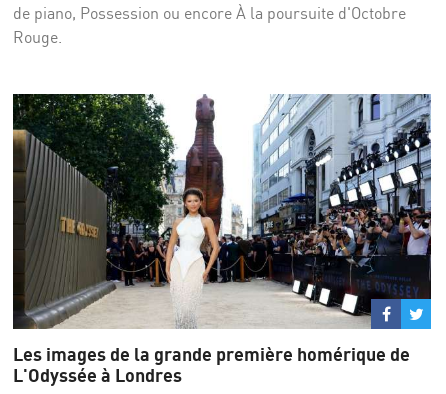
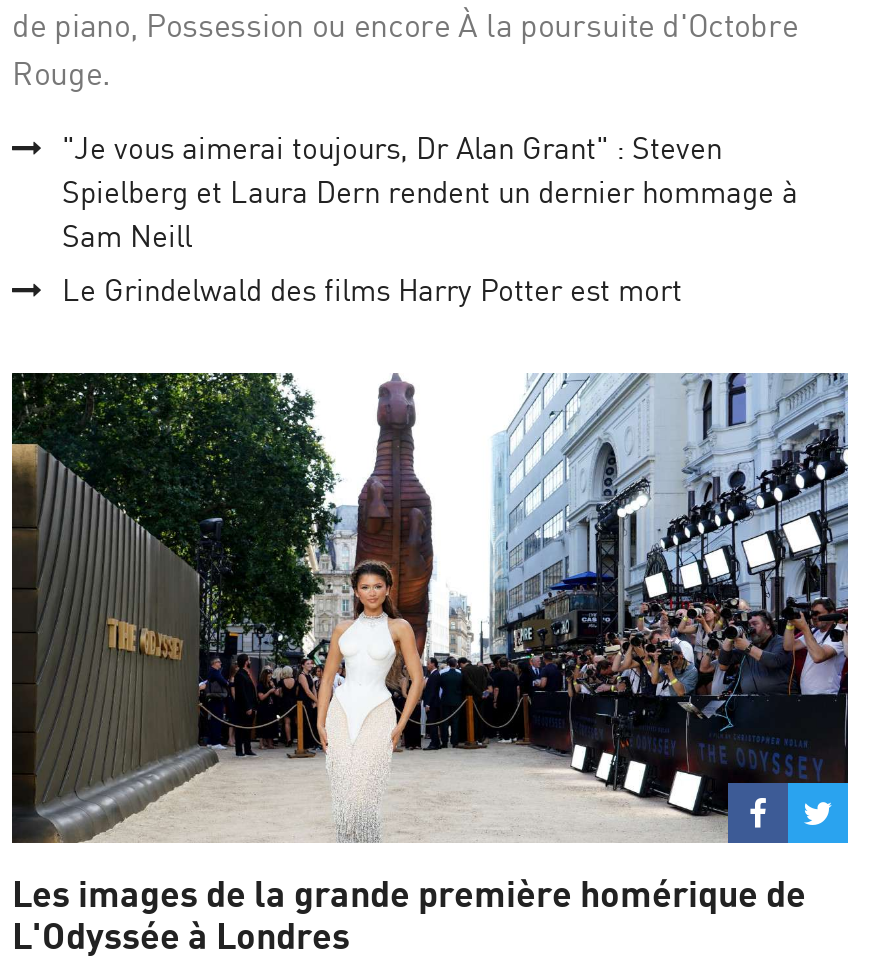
+ "Je vous aimerai toujours, Dr Alan Grant" : Steven
+ Spielberg et Laura Dern rendent un dernier hommage à
+ Sam Neill
+ Le Grindelwald des films Harry Potter est mort
